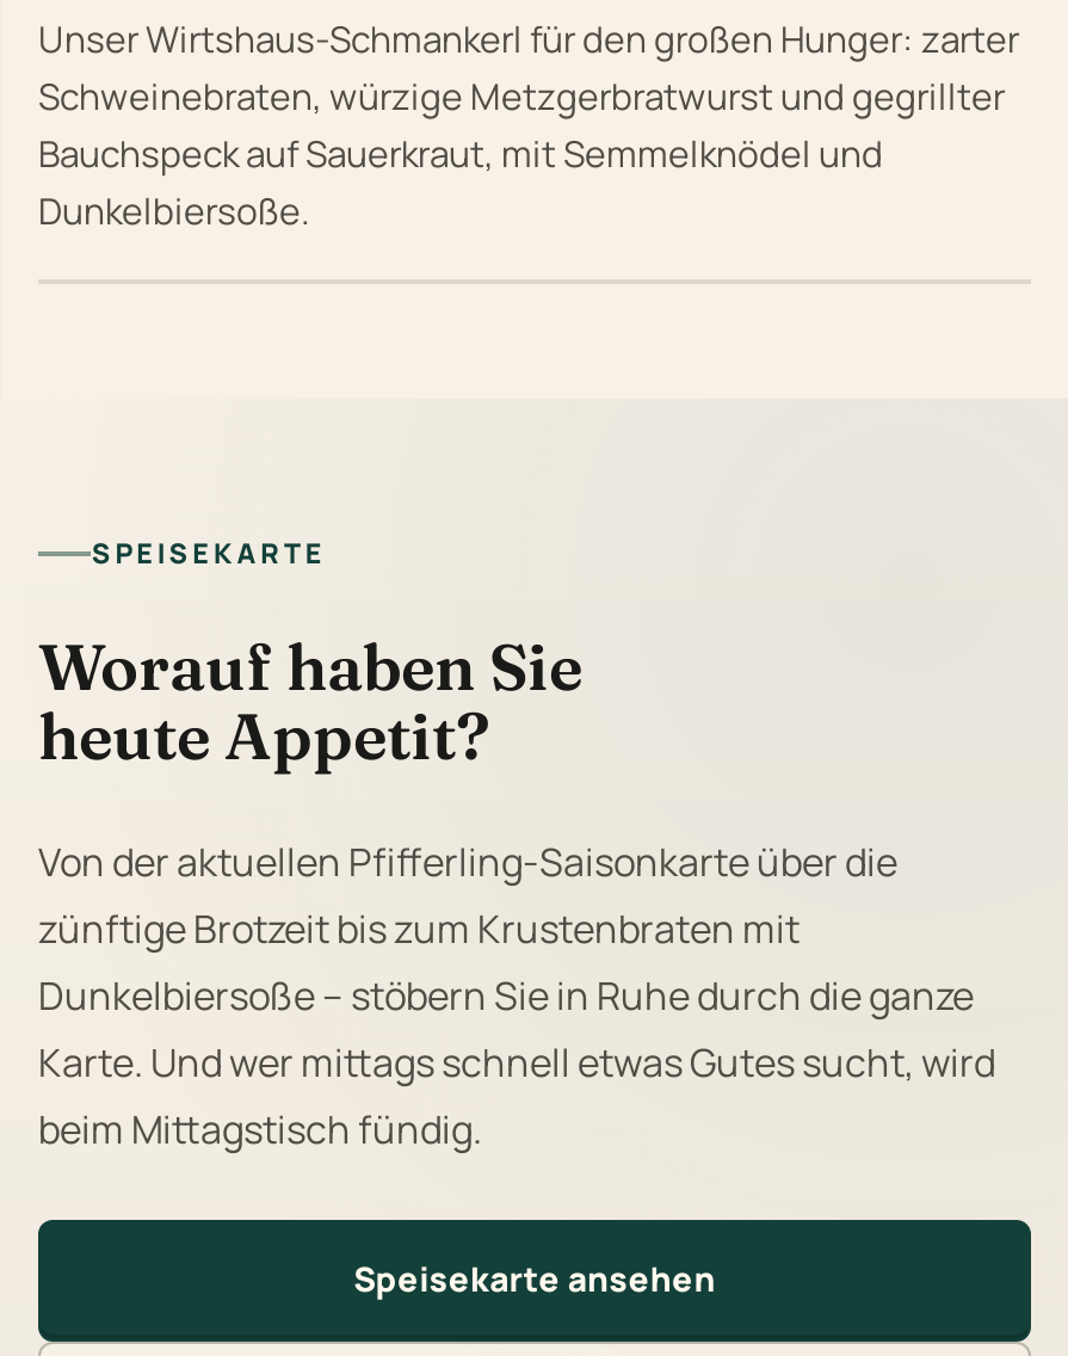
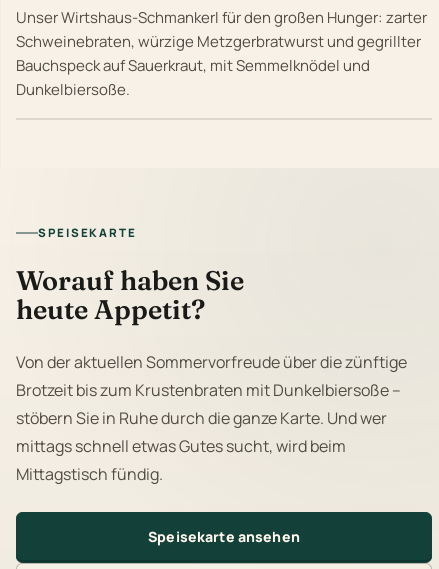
- Von der aktuellen Pfifferling-Saisonkarte über die
- zünftige Brotzeit bis zum Krustenbraten mit
- Dunkelbiersoße – stöbern Sie in Ruhe durch die ganze
- Karte. Und wer mittags schnell etwas Gutes sucht, wird
- beim Mittagstisch fündig.
+ Von der aktuellen Sommervorfreude über die zünftige
+ Brotzeit bis zum Krustenbraten mit Dunkelbiersoße –
+ stöbern Sie in Ruhe durch die ganze Karte. Und wer
+ mittags schnell etwas Gutes sucht, wird beim
+ Mittagstisch fündig.
